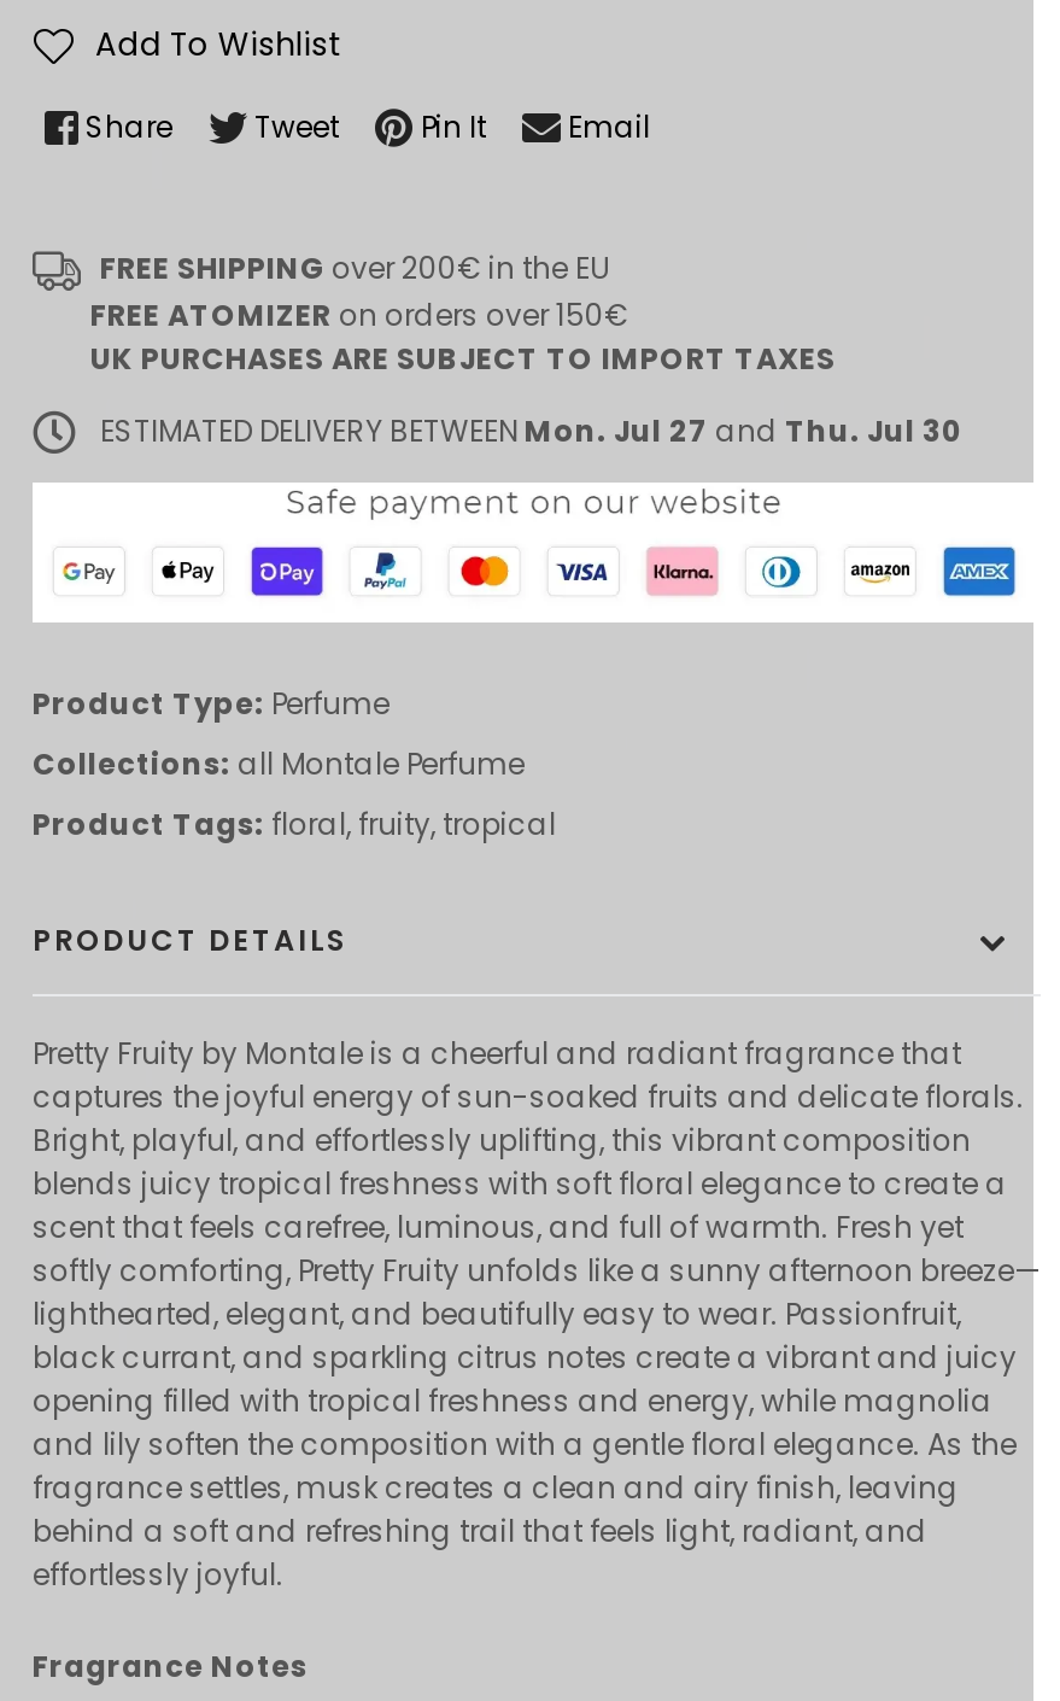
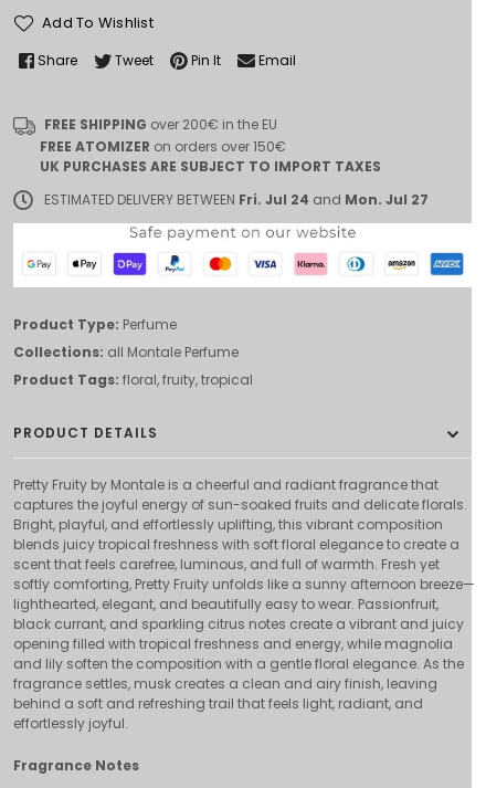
- ESTIMATED DELIVERY BETWEEN Mon. Jul 27 and Thu. Jul 30
+ ESTIMATED DELIVERY BETWEEN Fri. Jul 24 and Mon. Jul 27
